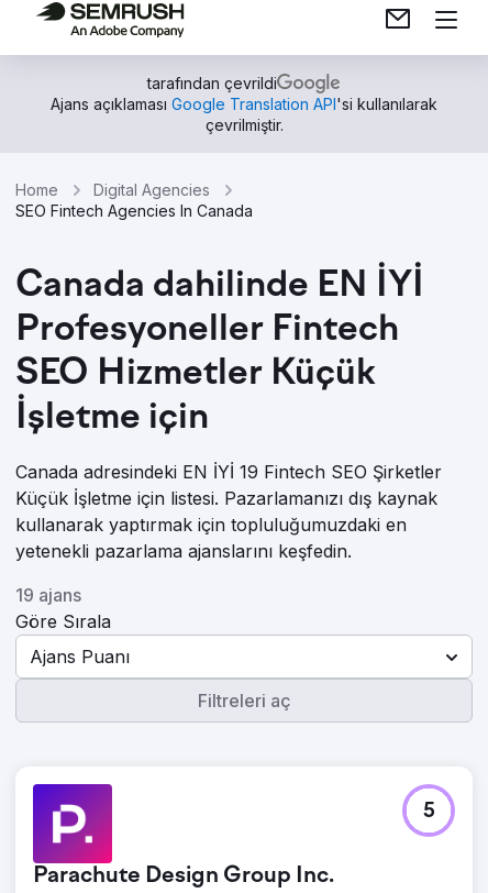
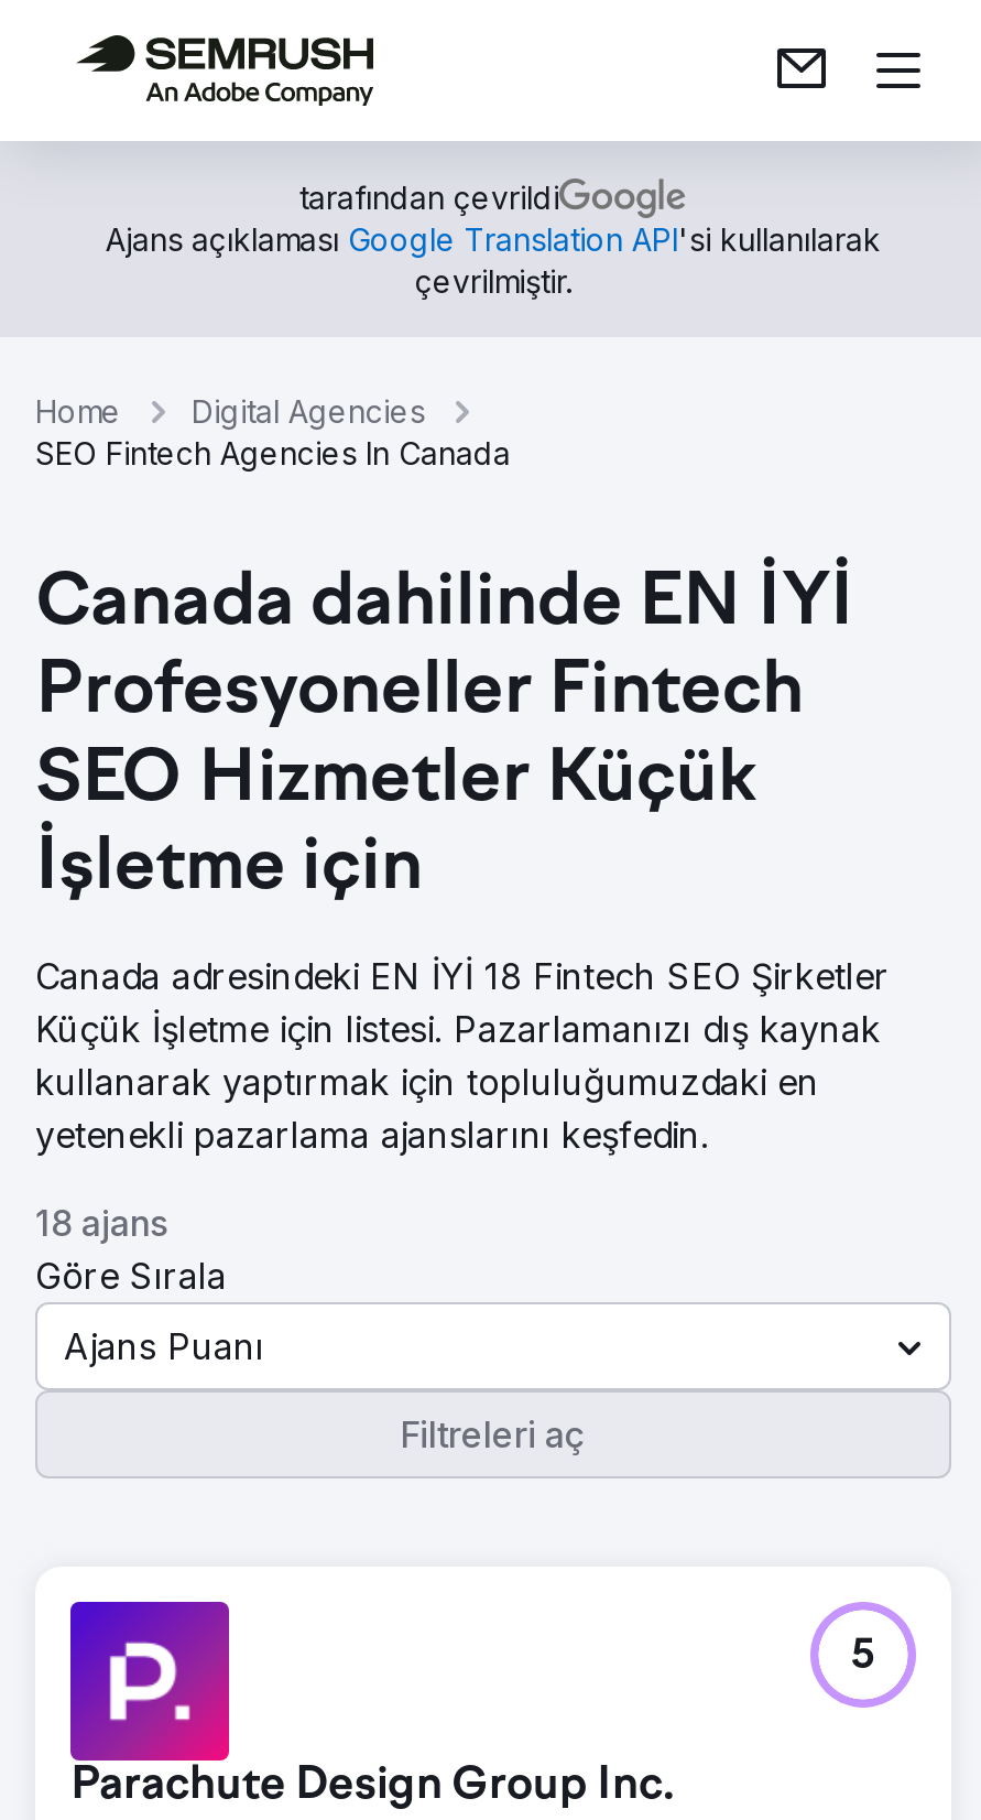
- Canada adresindeki EN İYİ 19 Fintech SEO Şirketler
+ Canada adresindeki EN İYİ 18 Fintech SEO Şirketler

- 19 ajans
+ 18 ajans
